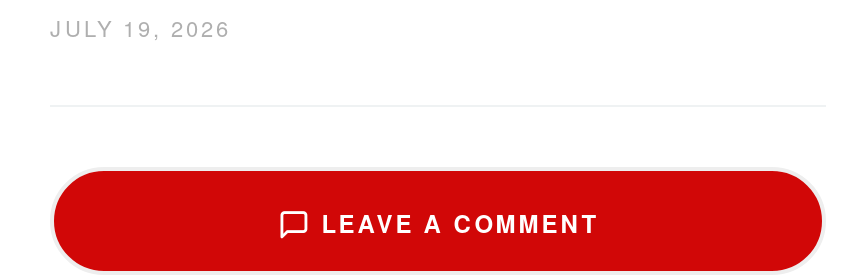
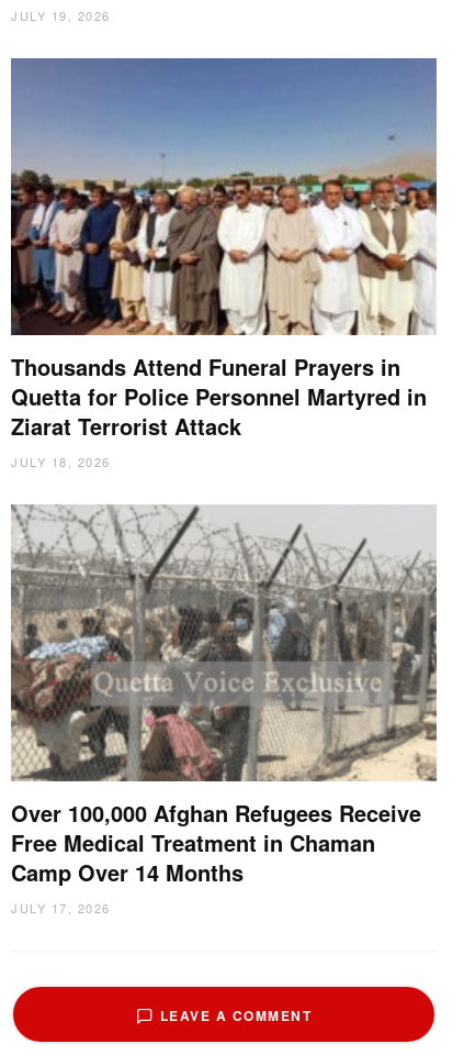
+ [image]
+ Thousands Attend Funeral Prayers in
+ Quetta for Police Personnel Martyred in
+ Ziarat Terrorist Attack
+ JULY 18, 2026

+ [image]
+ Over 100,000 Afghan Refugees Receive
+ Free Medical Treatment in Chaman
+ Camp Over 14 Months
+ JULY 17, 2026
